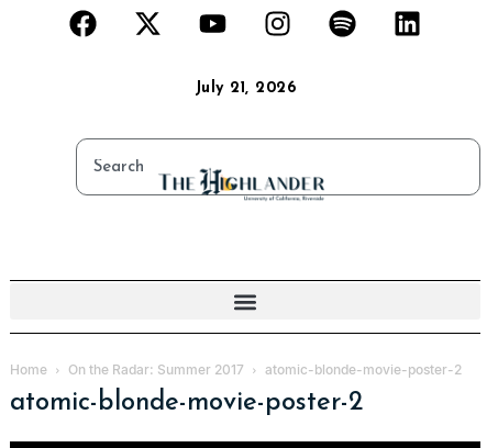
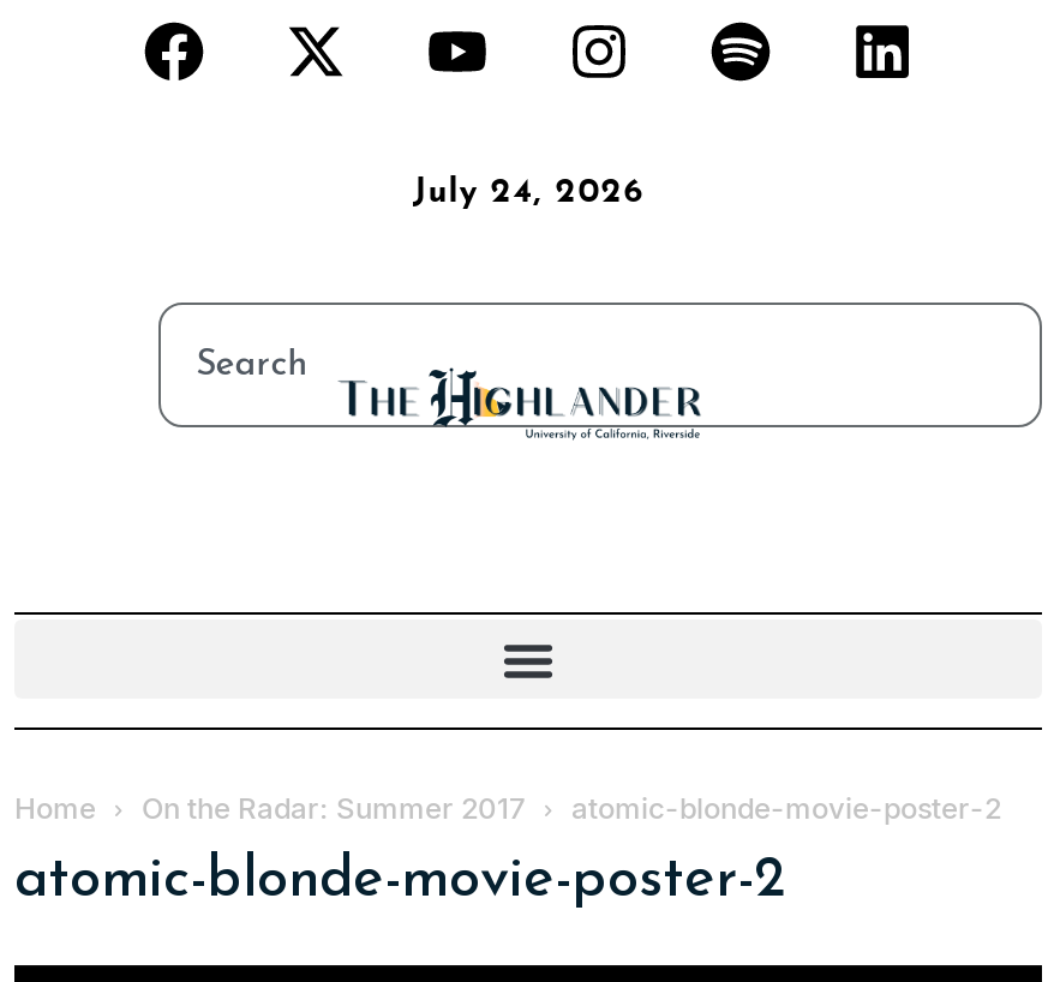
- July 21, 2026
+ July 24, 2026
